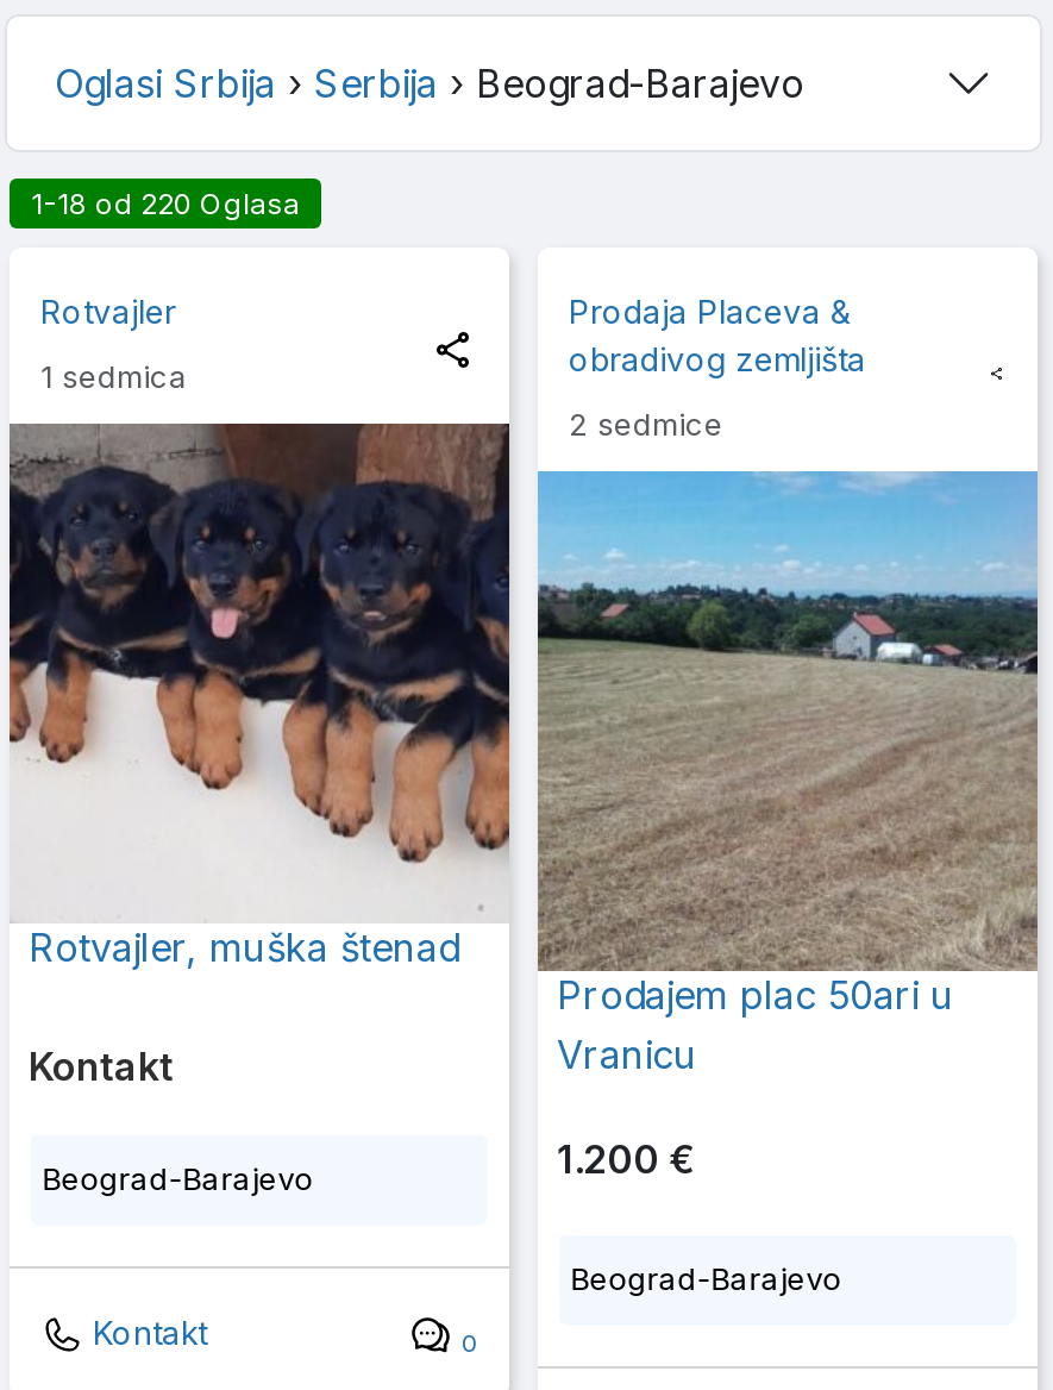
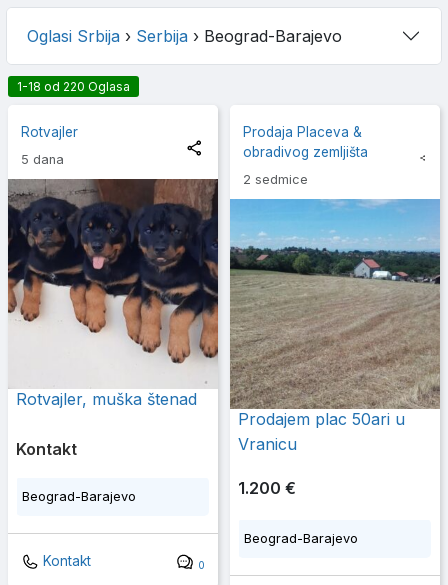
- 1 sedmica
+ 5 dana
